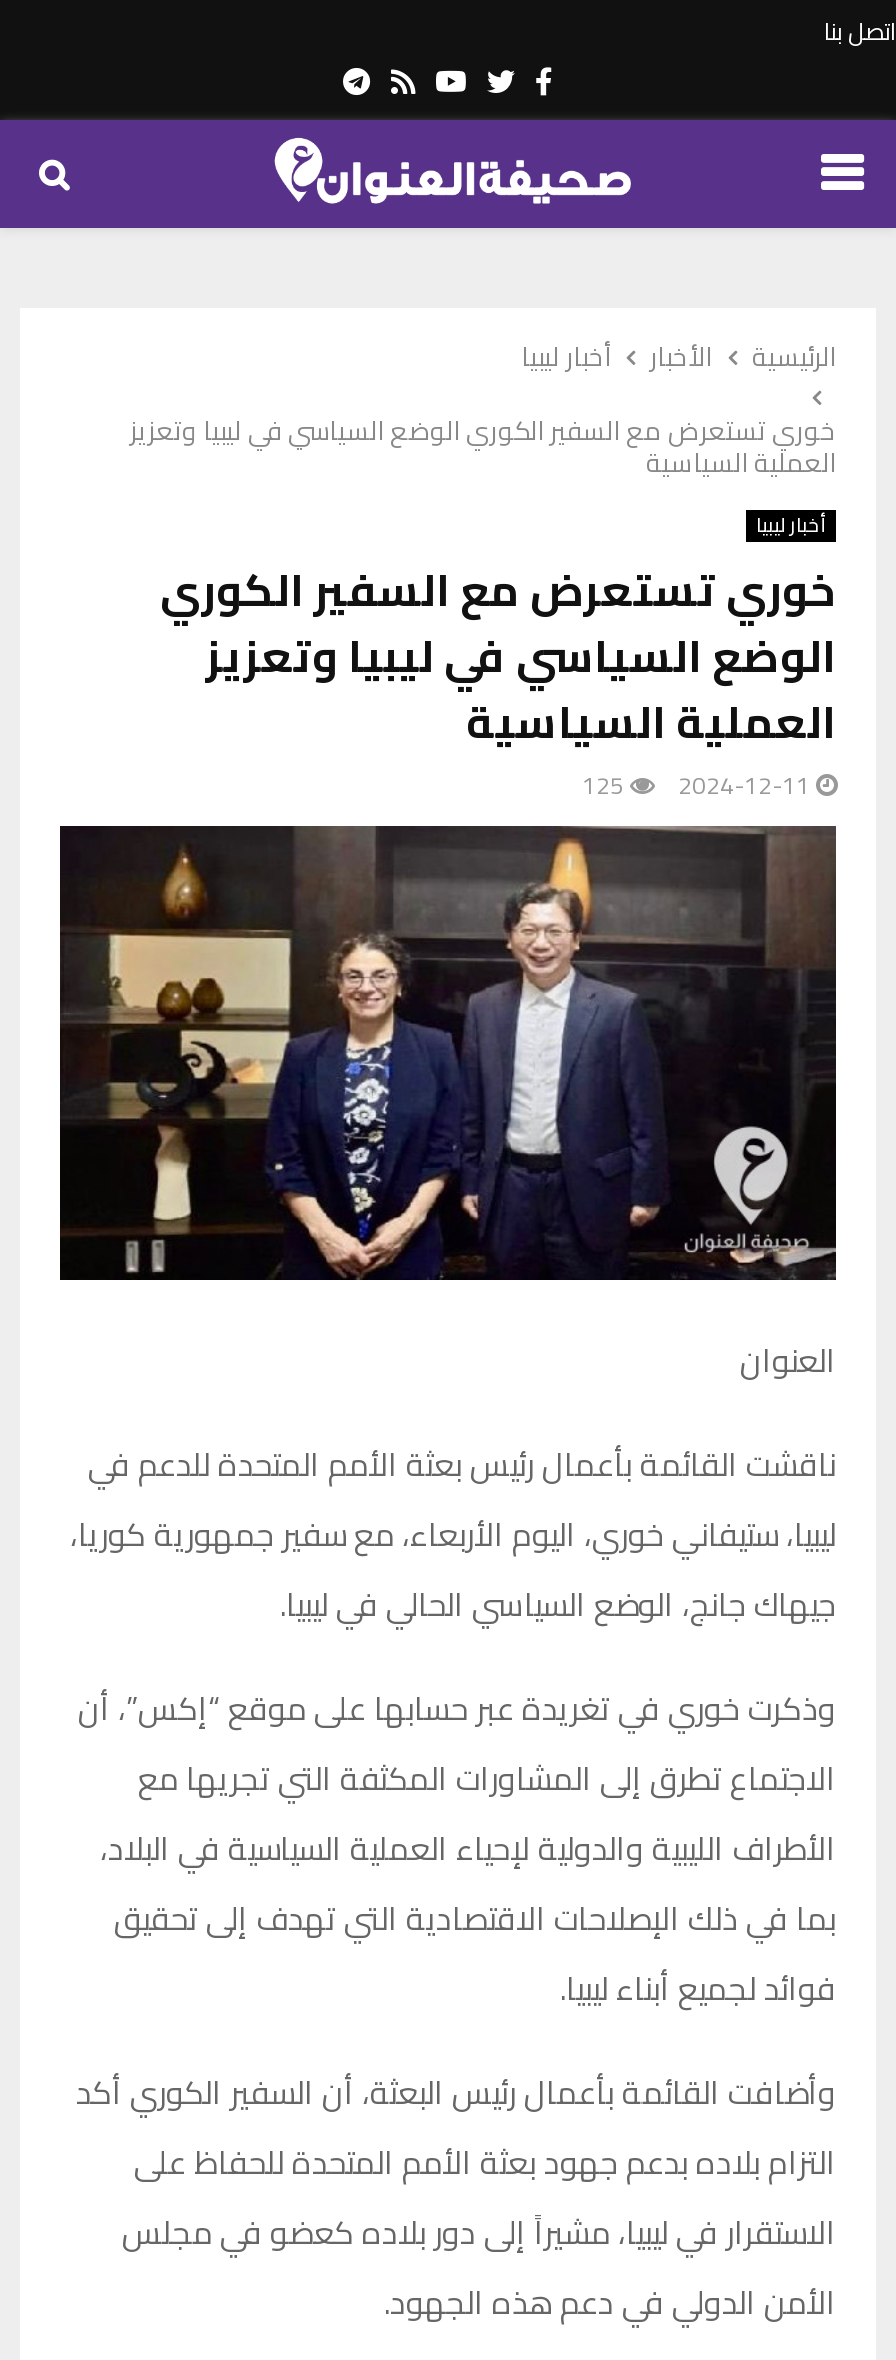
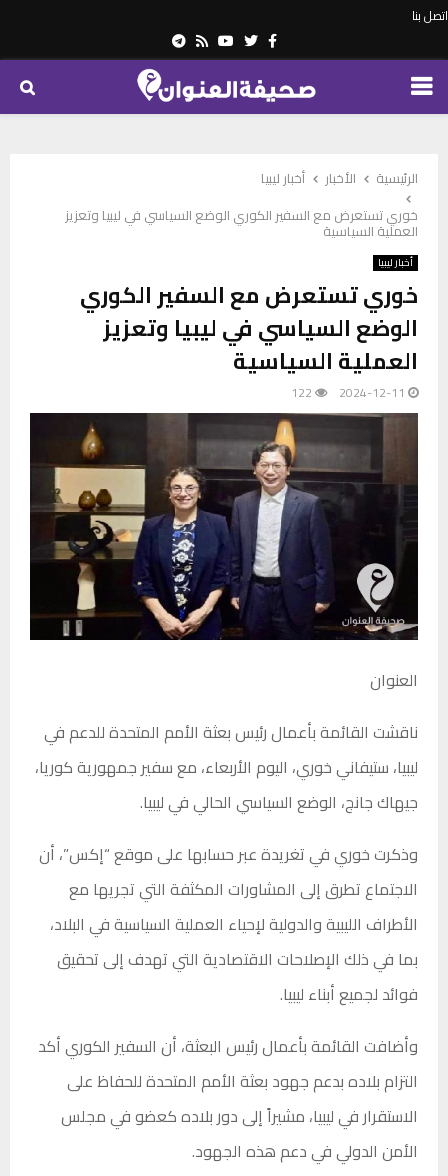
- 125 2024-12-11
+ 122 2024-12-11
